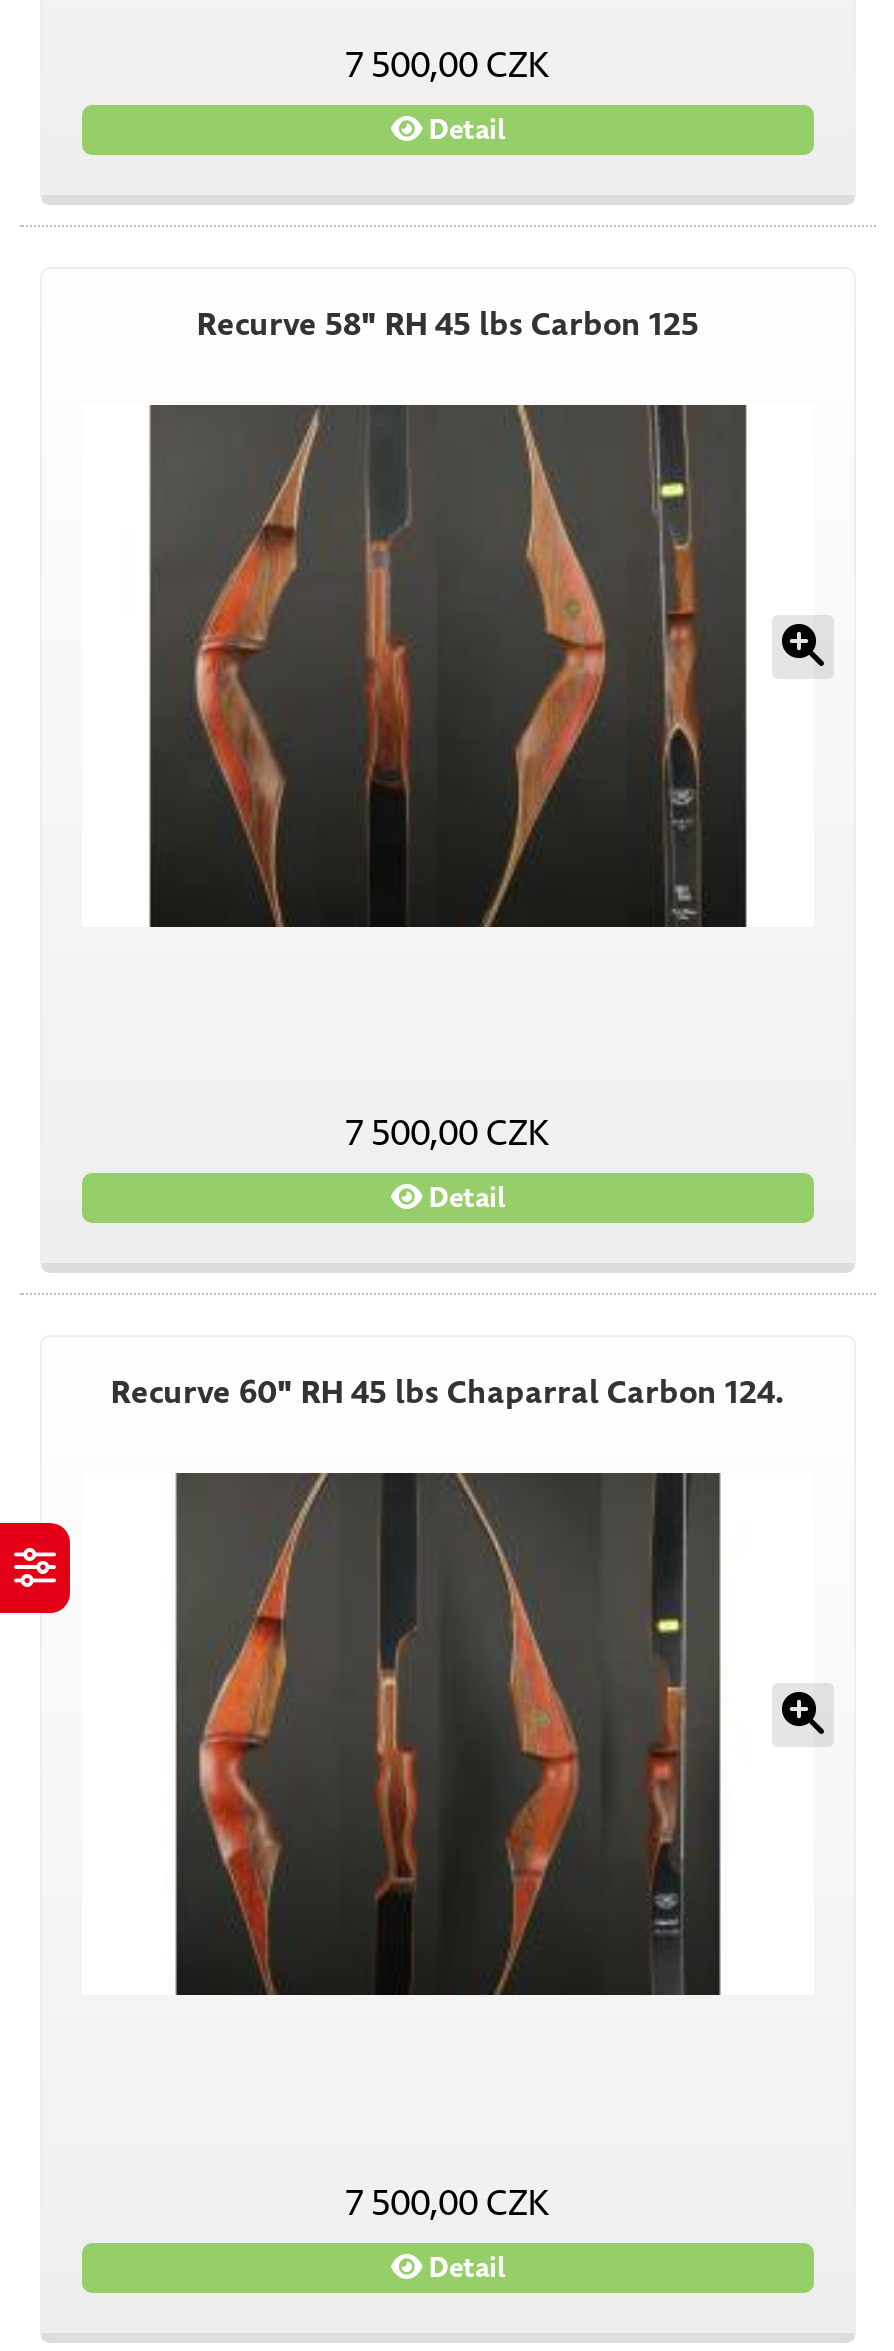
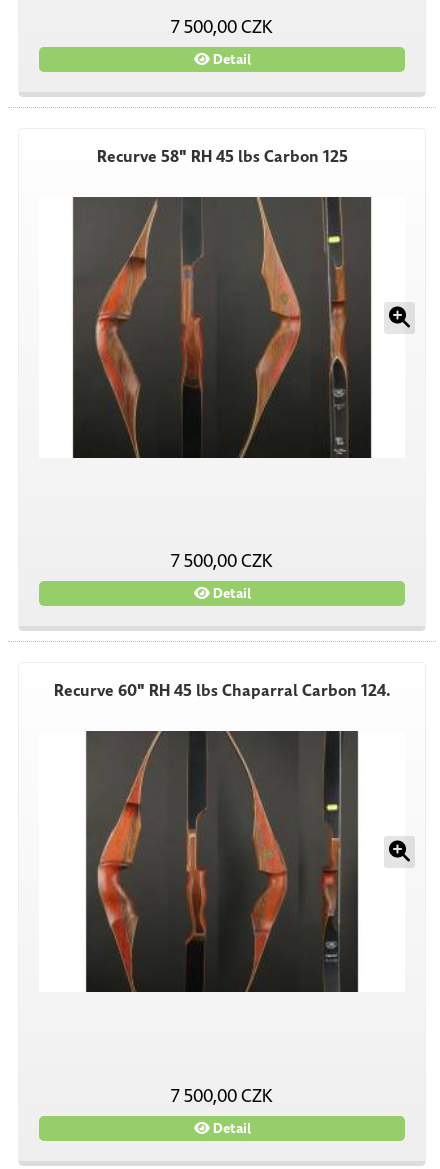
- [image]
